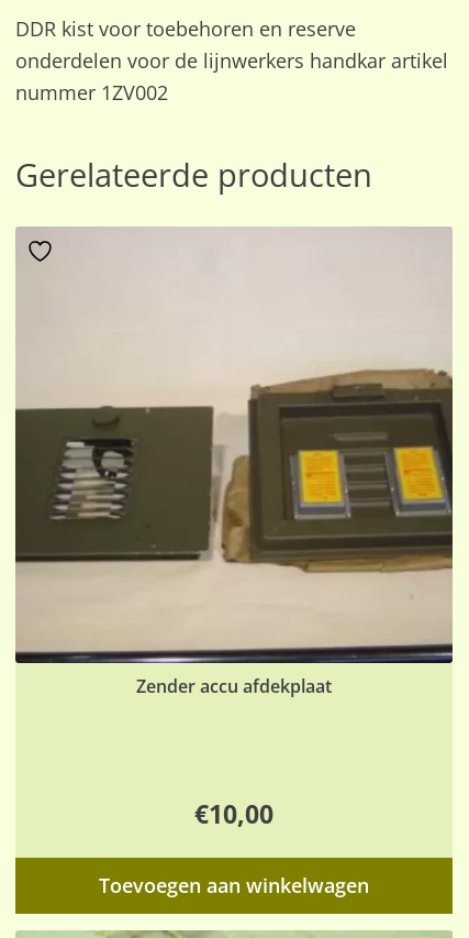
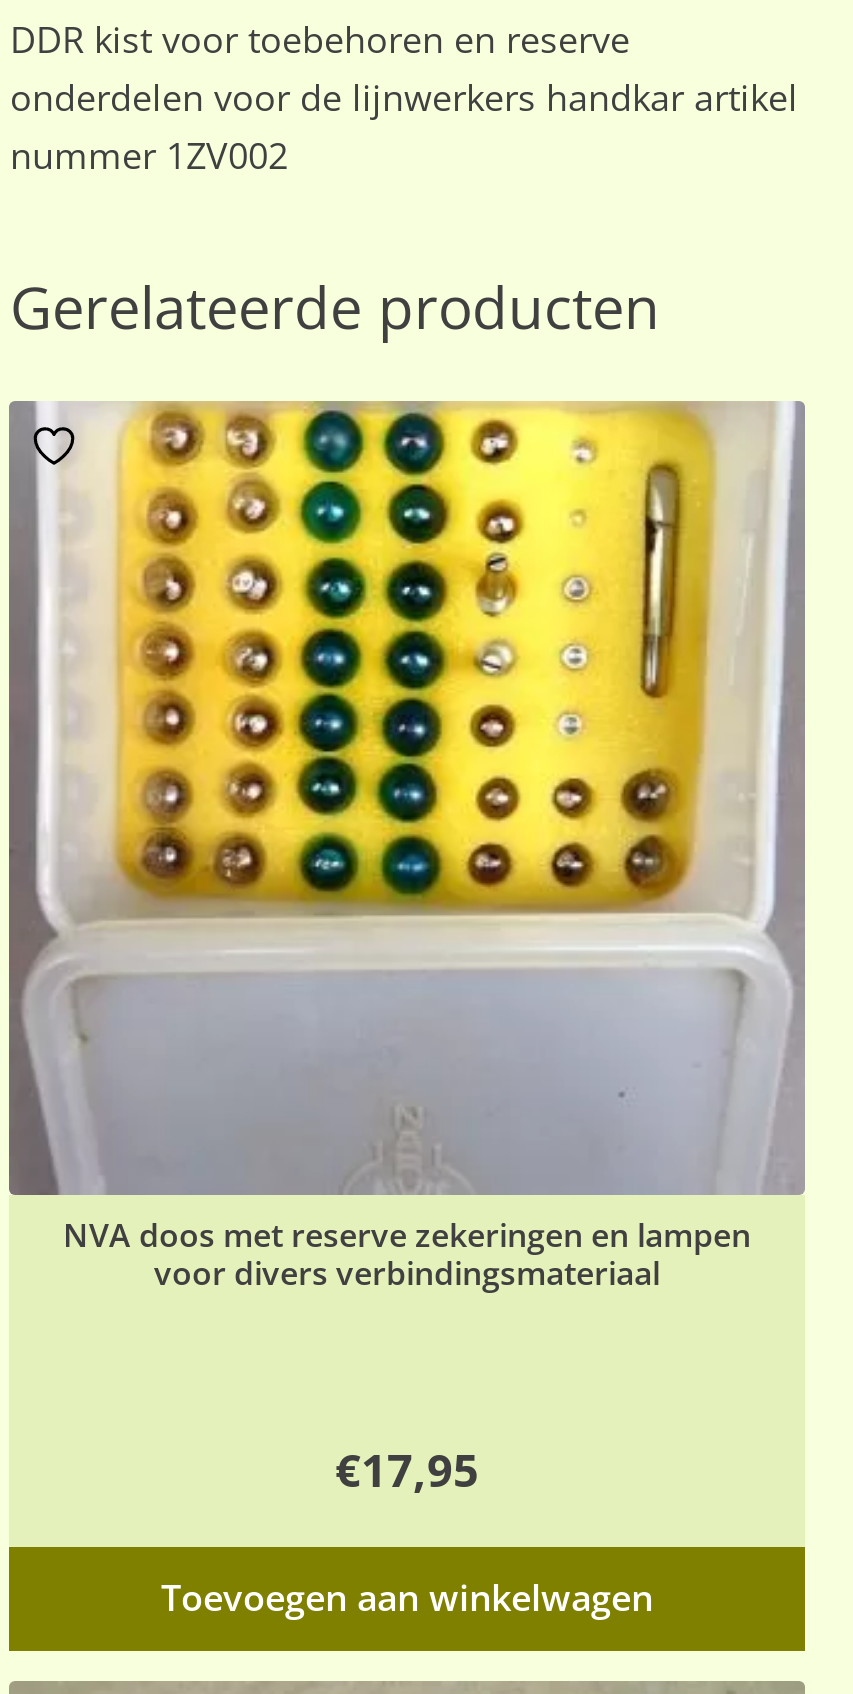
- [image]
- Zender accu afdekplaat
+ [image]
+ NVA doos met reserve zekeringen en lampen
+ voor divers verbindingsmateriaal

- €10,00
+ €17,95
